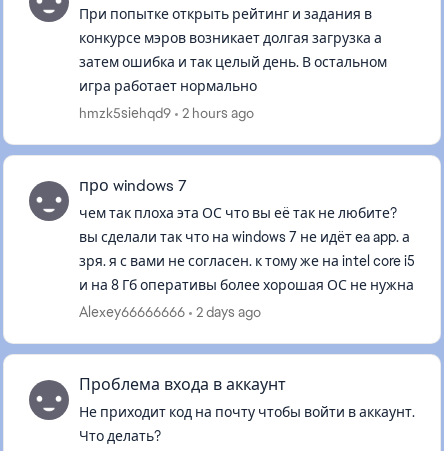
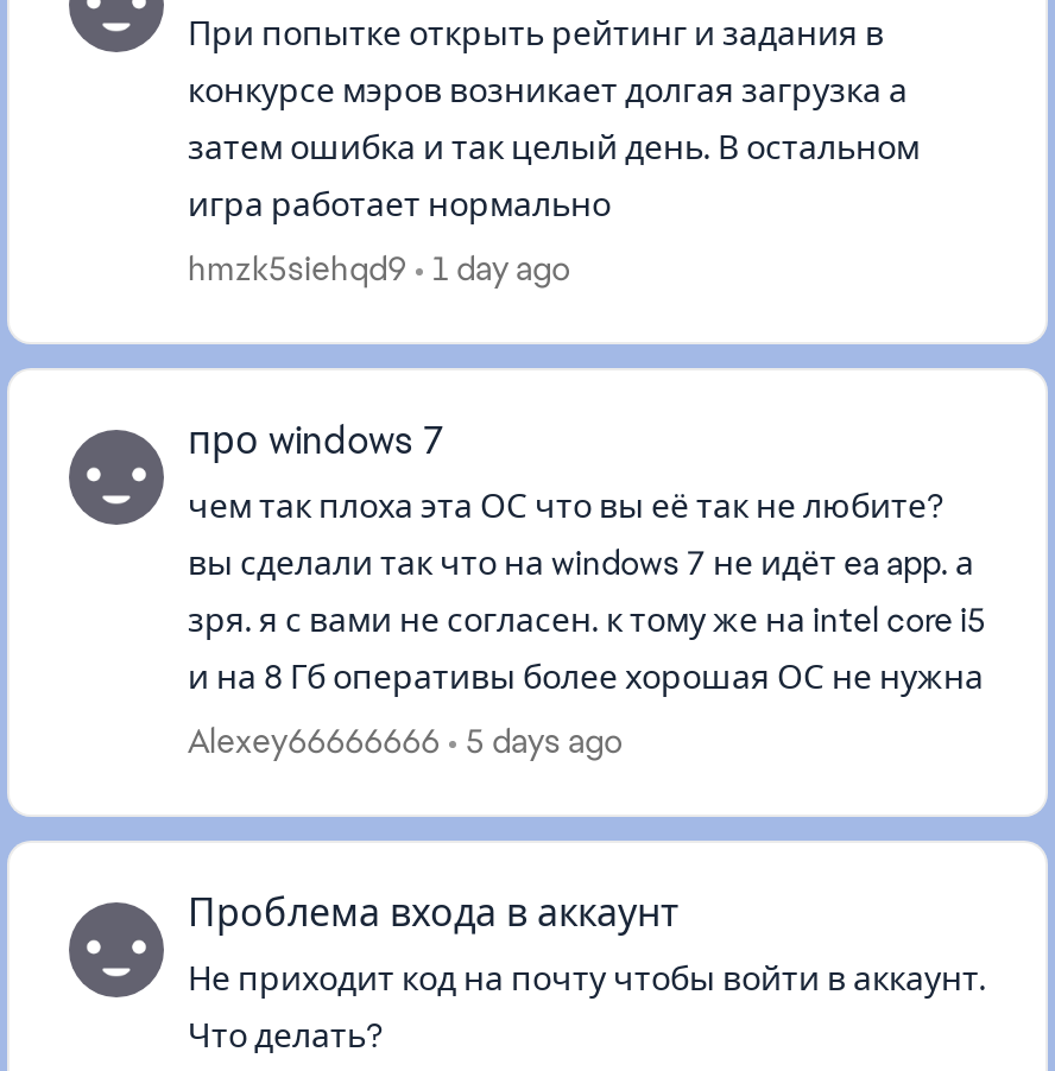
- hmzk5siehqd9 2 hours ago
+ hmzk5siehqd9 1 day ago

- Alexey66666666 2 days ago
+ Alexey66666666 5 days ago
